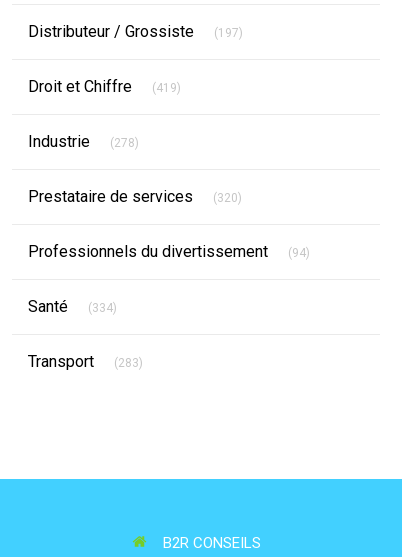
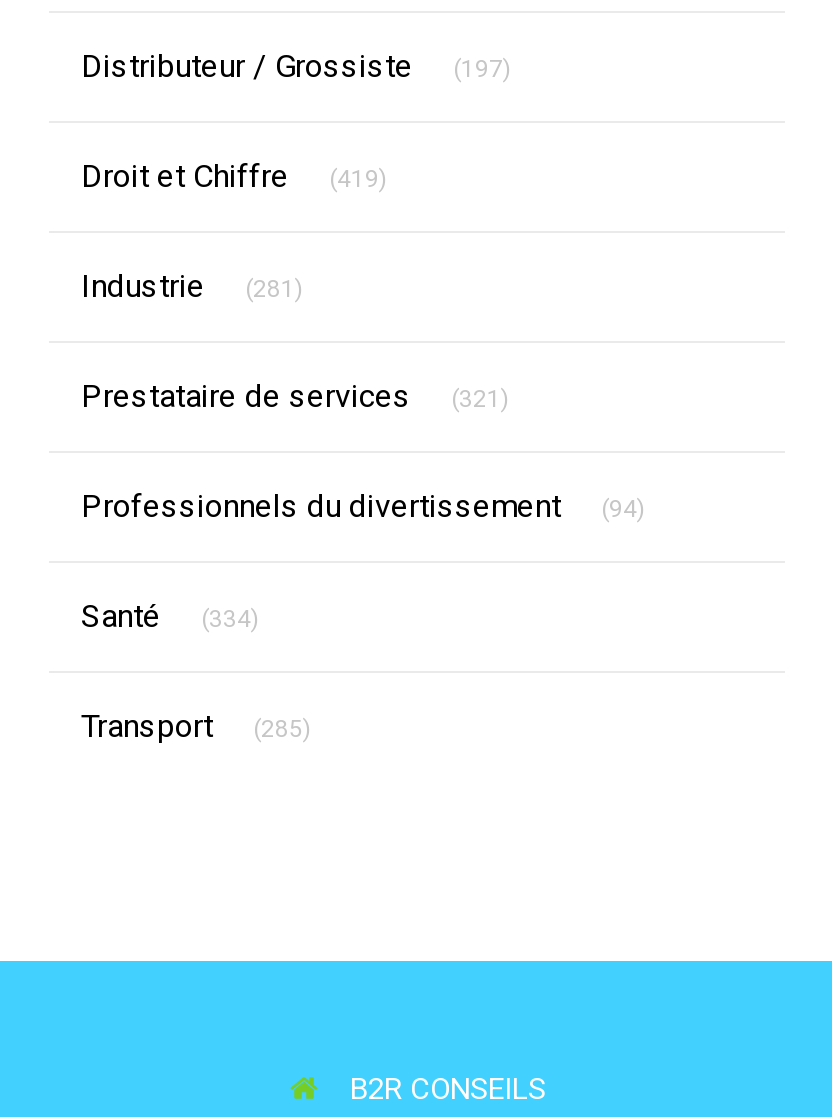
- Industrie (278)
+ Industrie (281)

- Prestataire de services (320)
+ Prestataire de services (321)

- Transport (283)
+ Transport (285)
